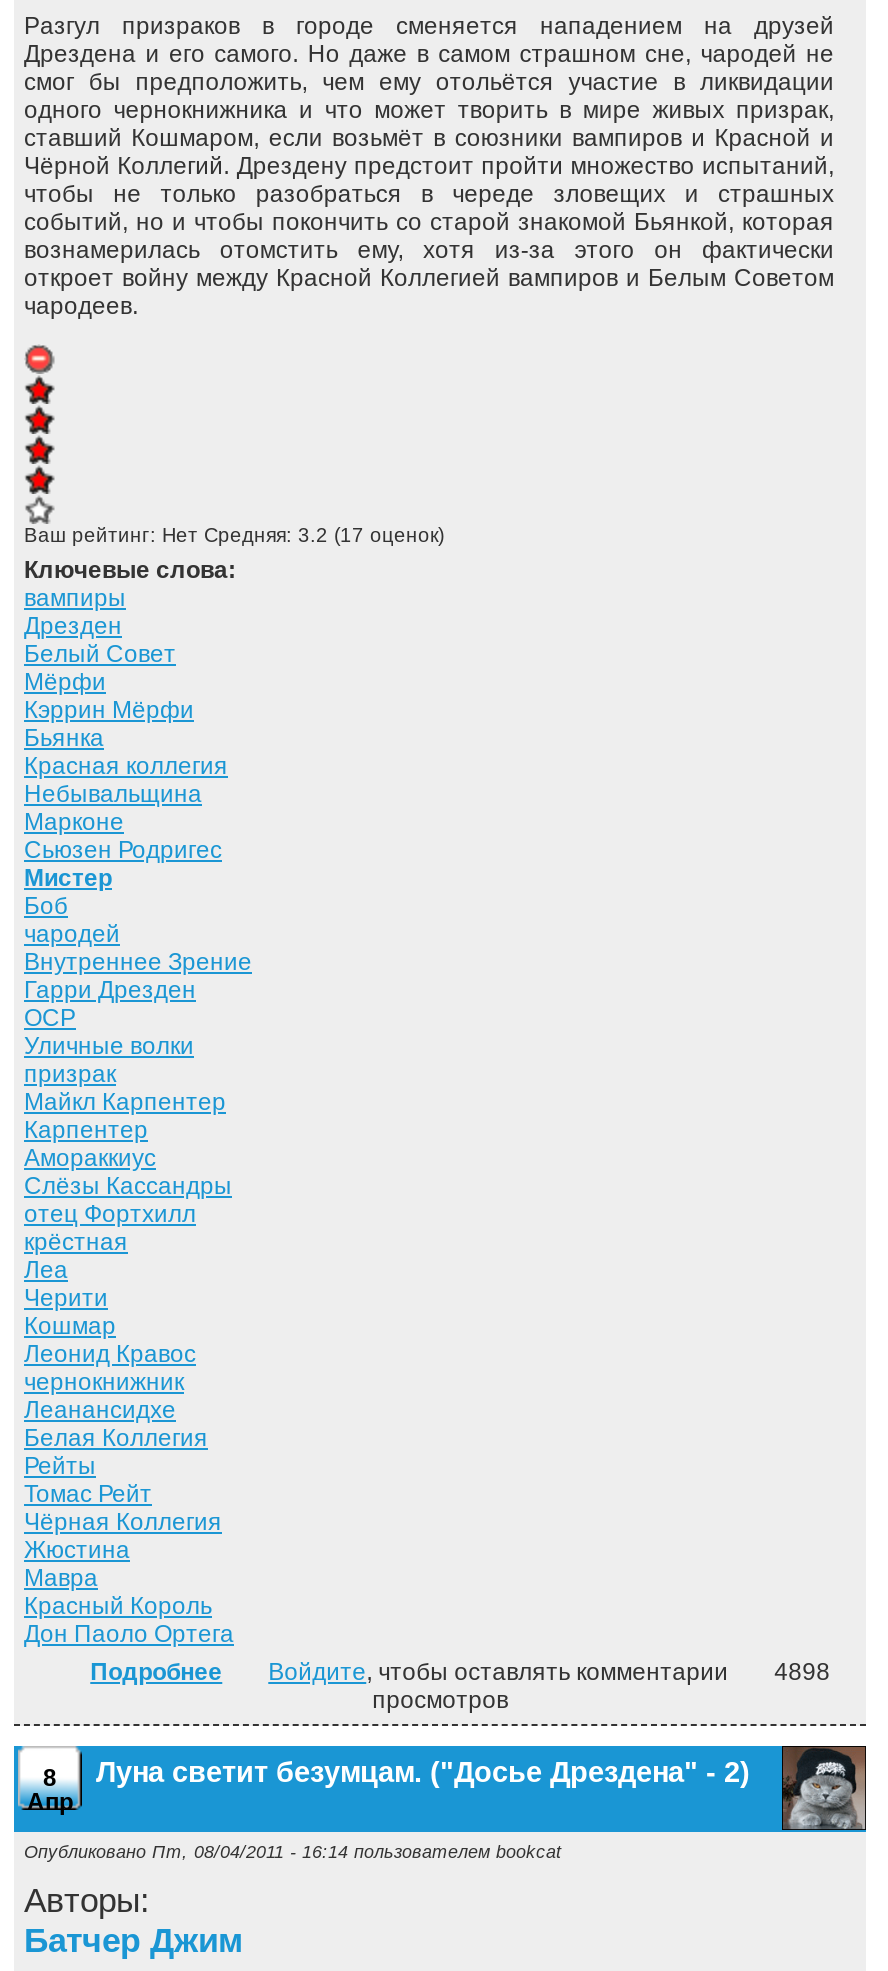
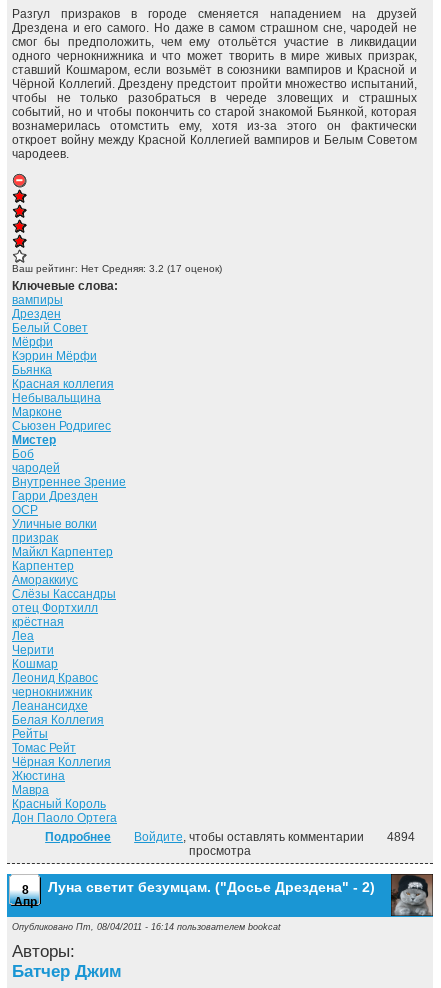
- 4898
- просмотров
+ 4894
+ просмотра
